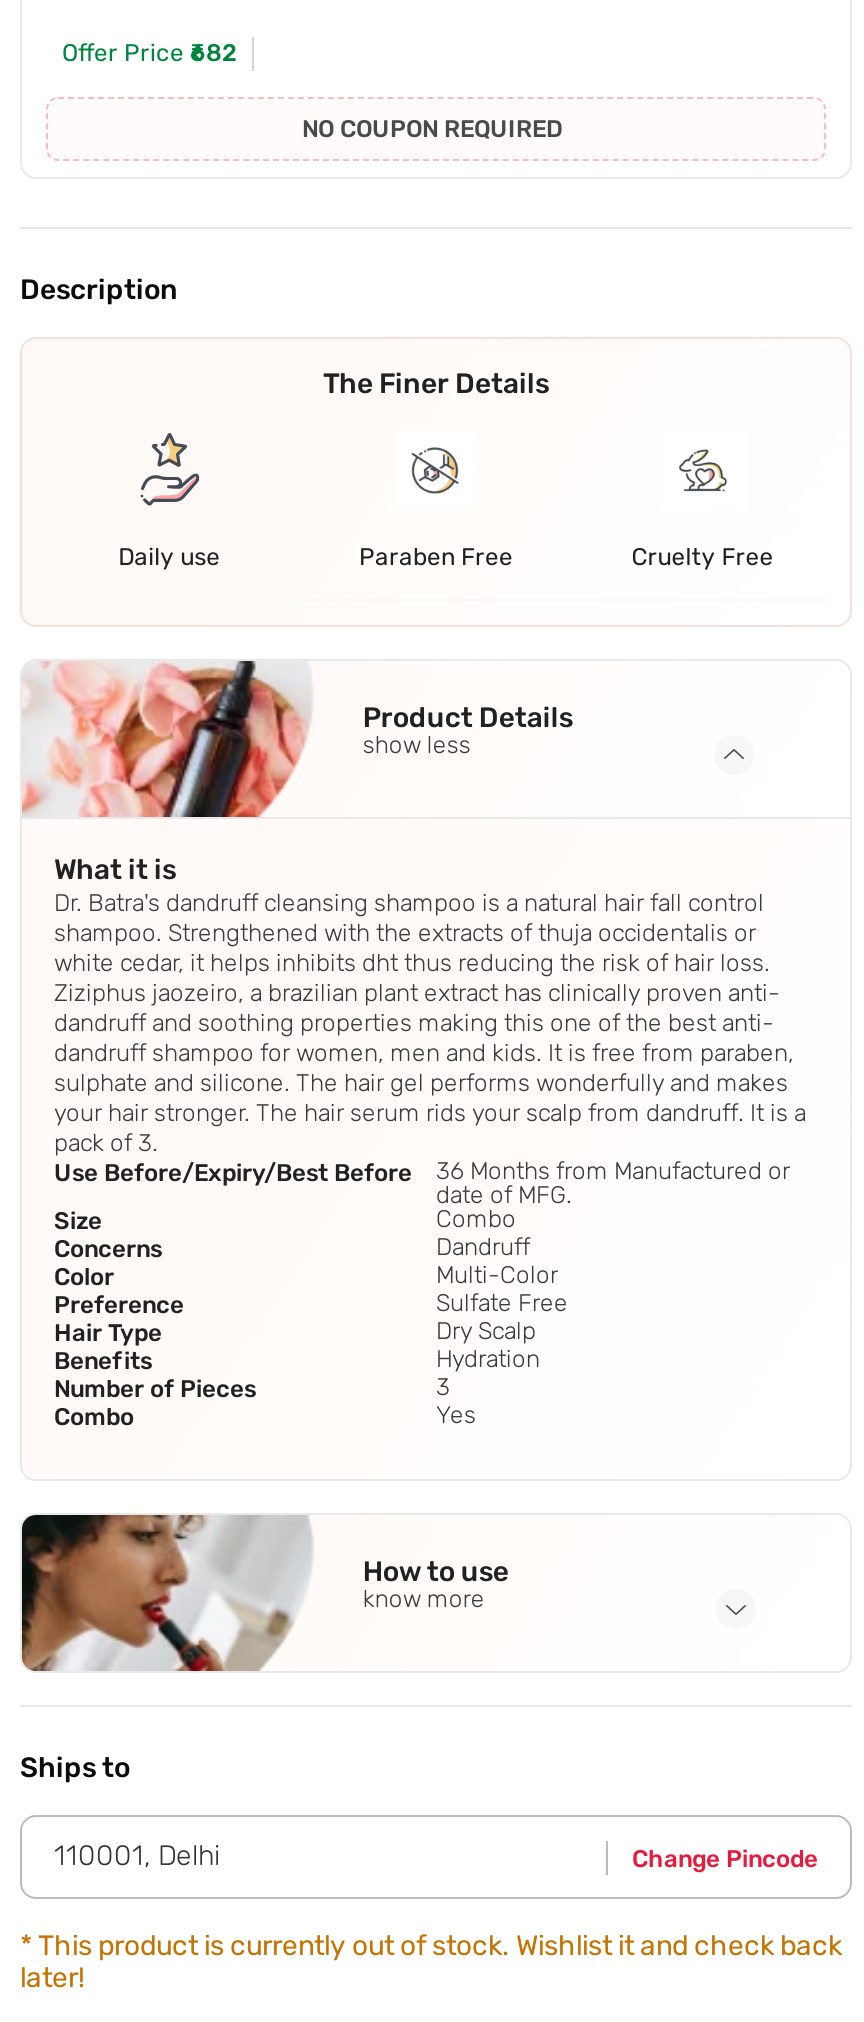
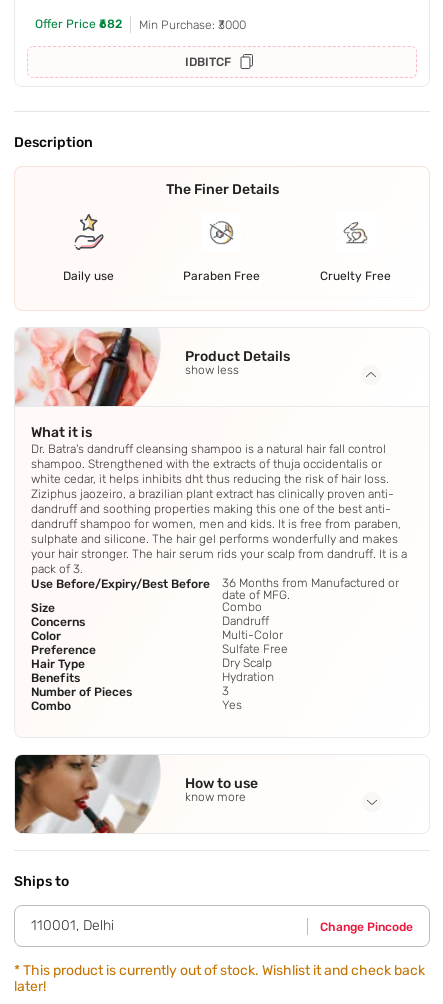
- NO COUPON REQUIRED
+ Min Purchase: ₹3000
+ IDBITCF
